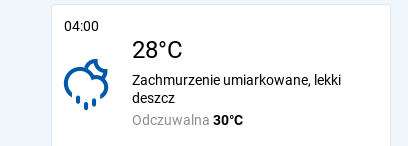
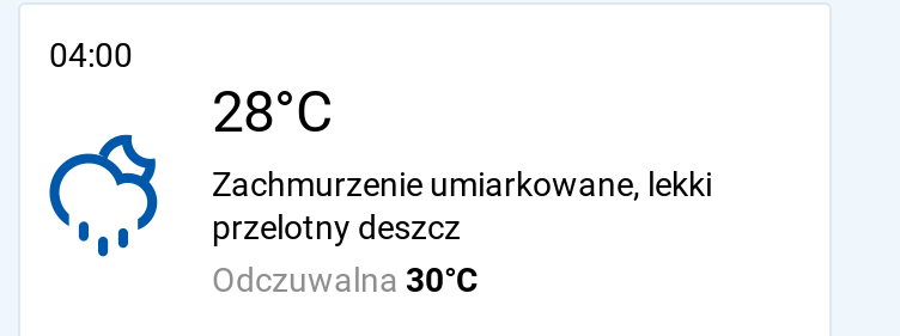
- deszcz
+ przelotny deszcz
